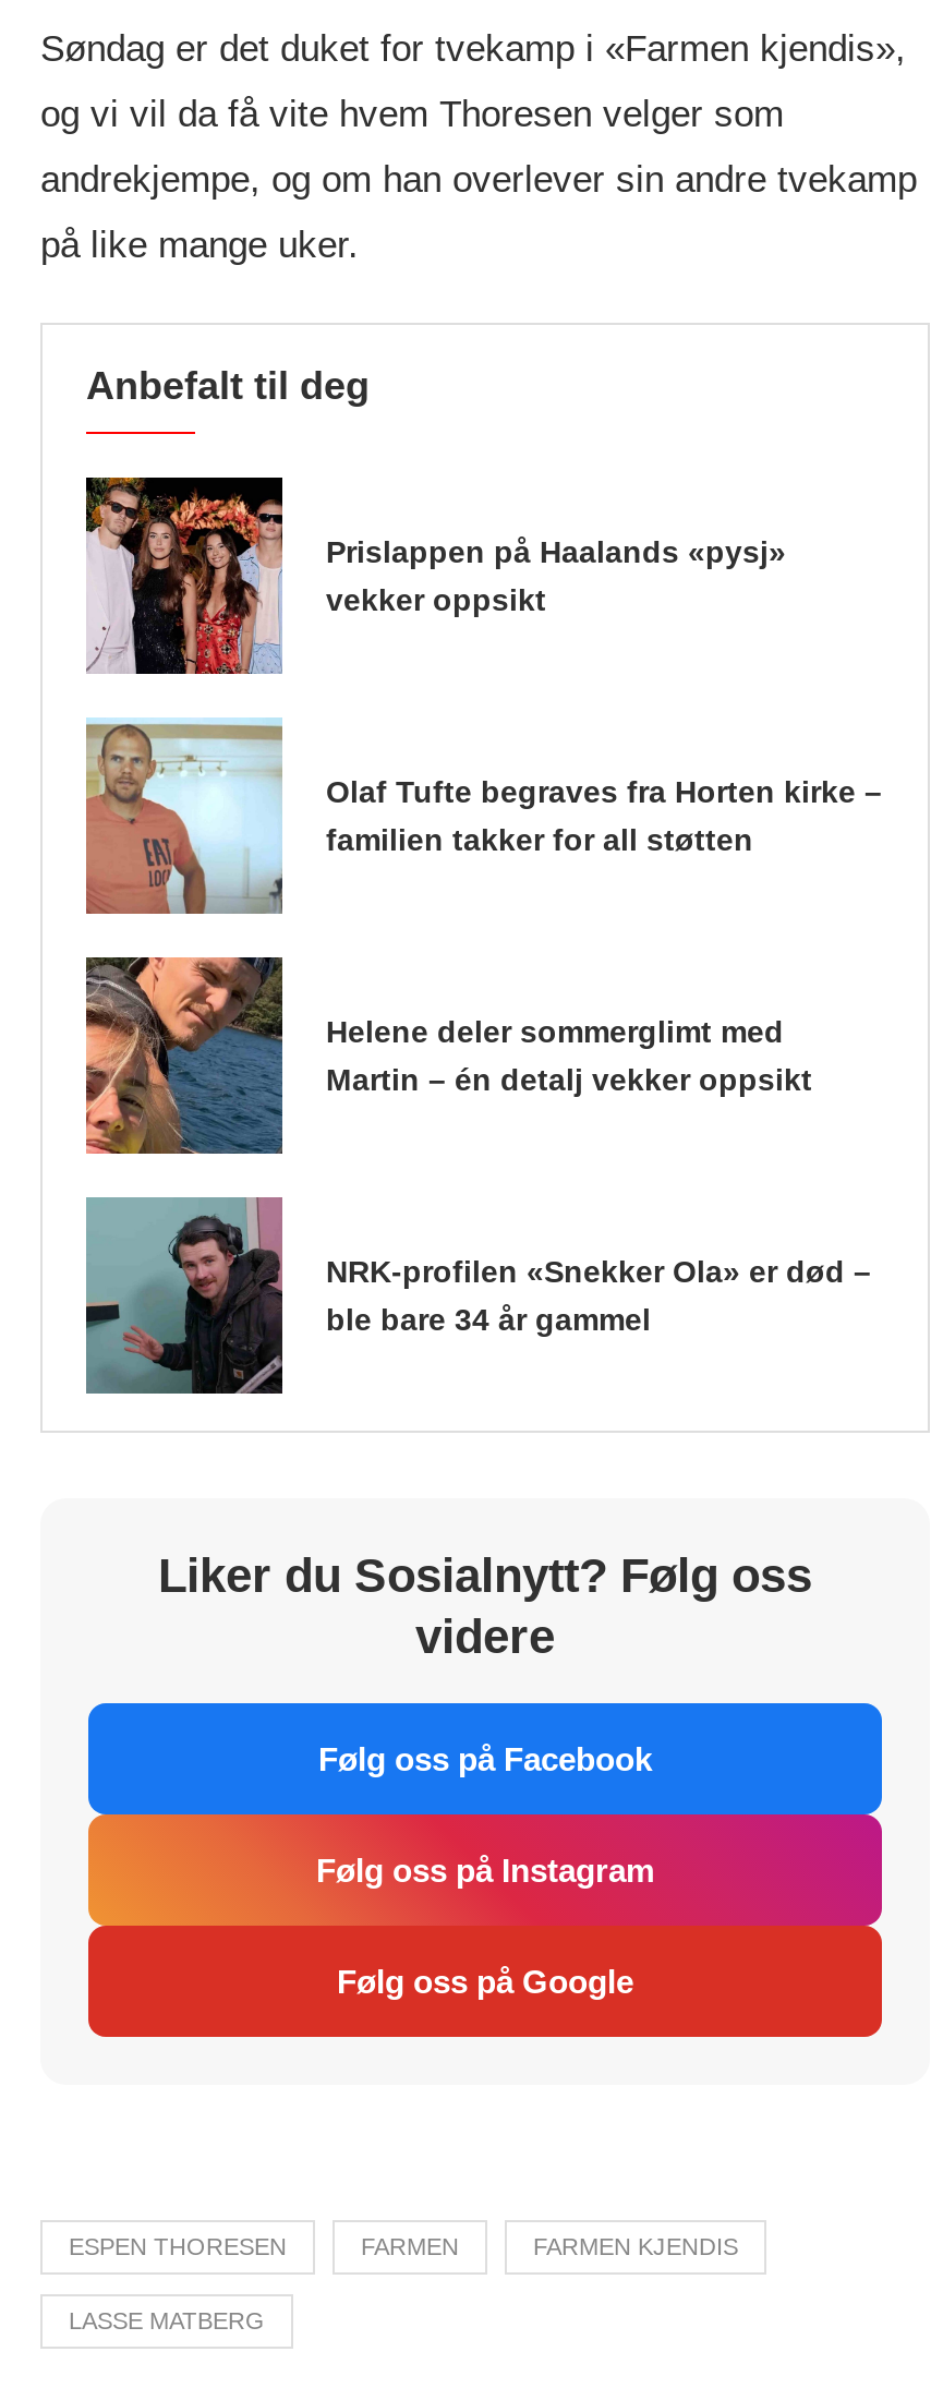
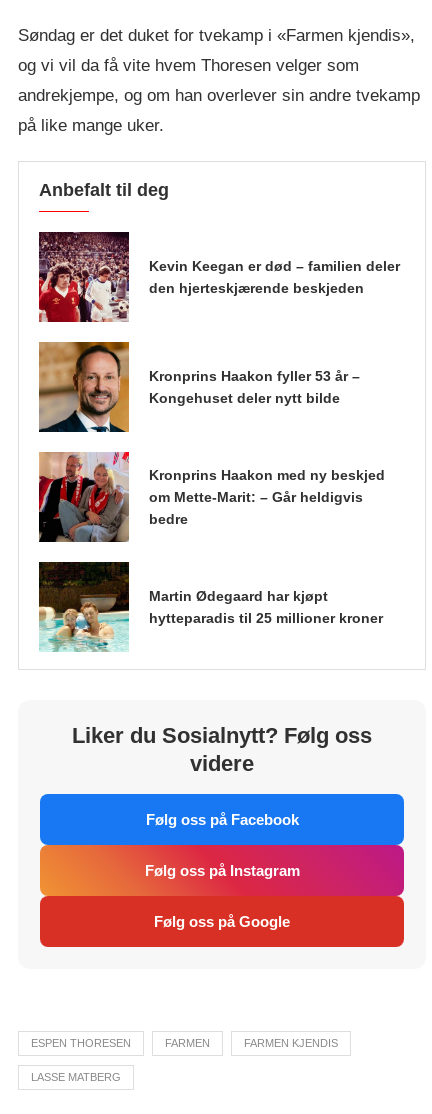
- [image]
- Prislappen på Haalands «pysj»
- vekker oppsikt
+ [image]
+ Kevin Keegan er død – familien deler
+ den hjerteskjærende beskjeden

- [image]
- Olaf Tufte begraves fra Horten kirke –
- familien takker for all støtten
+ [image]
+ Kronprins Haakon fyller 53 år –
+ Kongehuset deler nytt bilde

- [image]
- Helene deler sommerglimt med
- Martin – én detalj vekker oppsikt
+ [image]
+ Kronprins Haakon med ny beskjed
+ om Mette-Marit: – Går heldigvis
+ bedre

- [image]
- NRK-profilen «Snekker Ola» er død –
- ble bare 34 år gammel
+ [image]
+ Martin Ødegaard har kjøpt
+ hytteparadis til 25 millioner kroner
